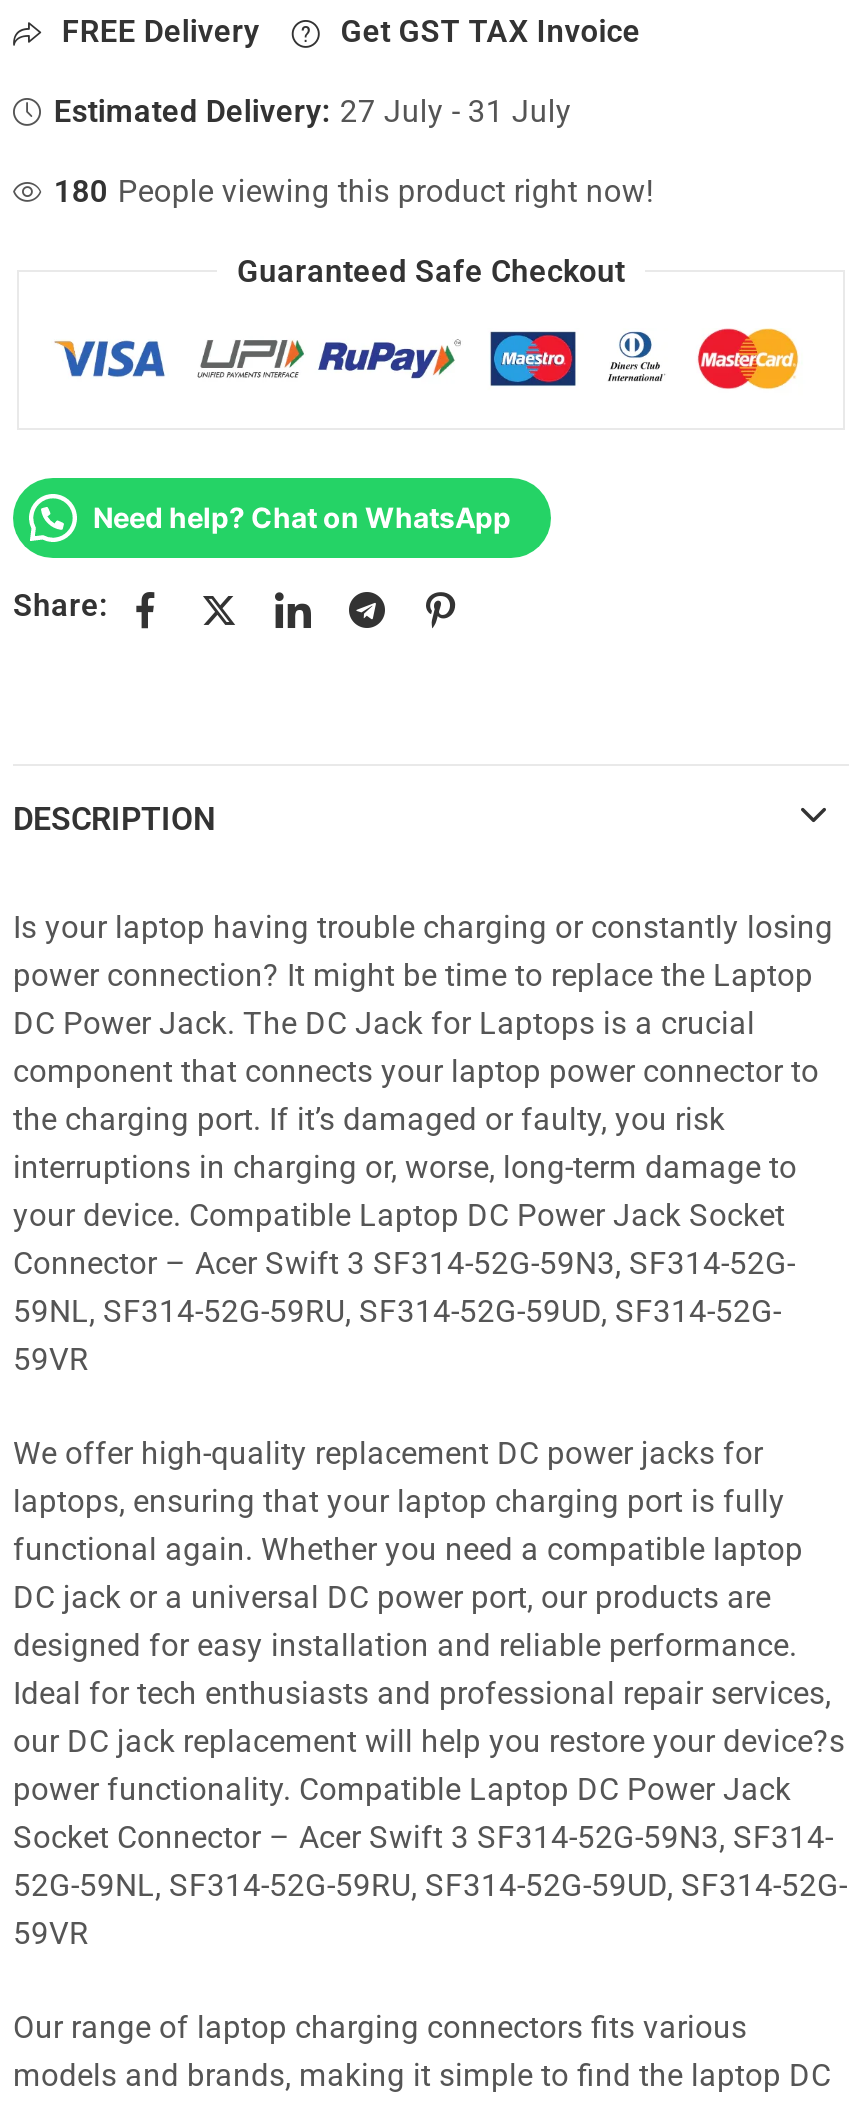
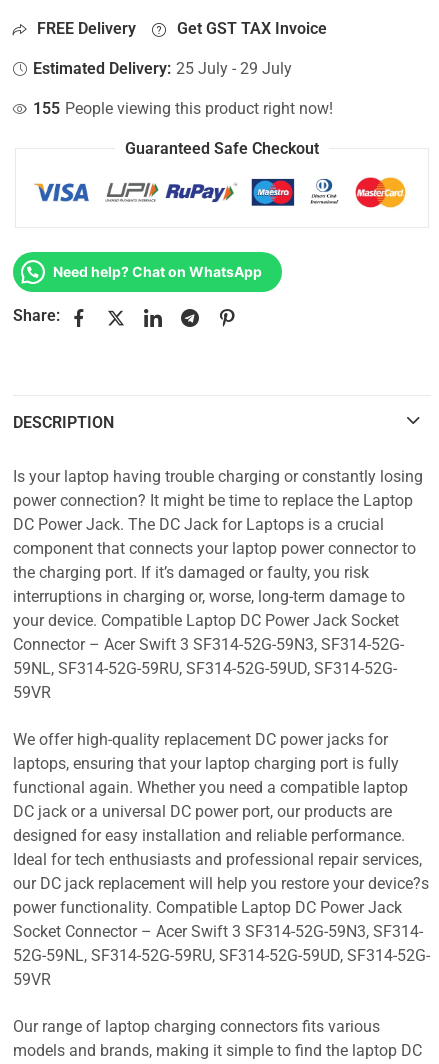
- Estimated Delivery: 27 July - 31 July
+ Estimated Delivery: 25 July - 29 July

- 180 People viewing this product right now!
+ 155 People viewing this product right now!
